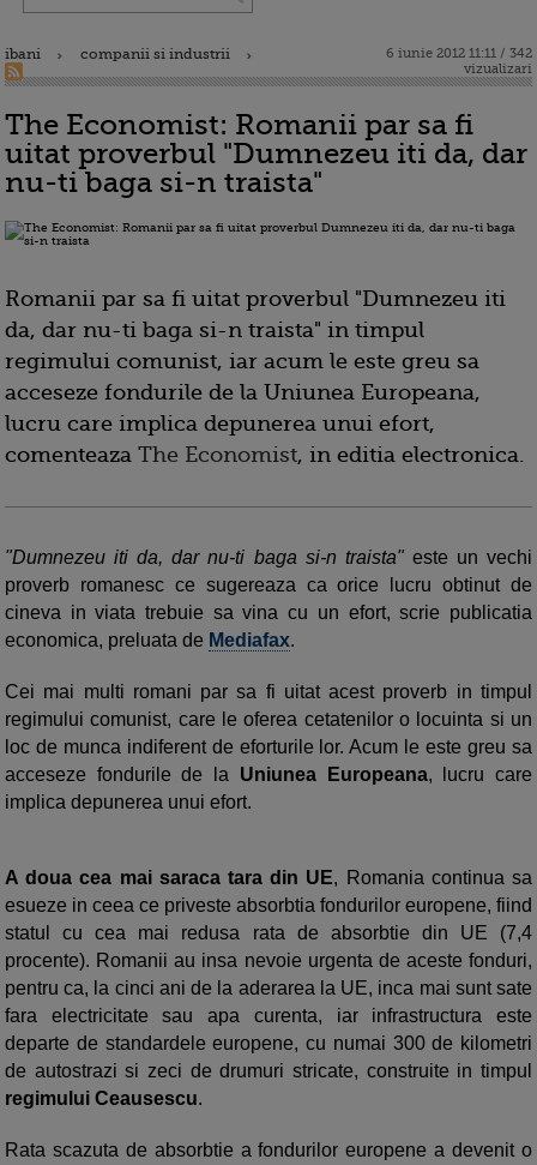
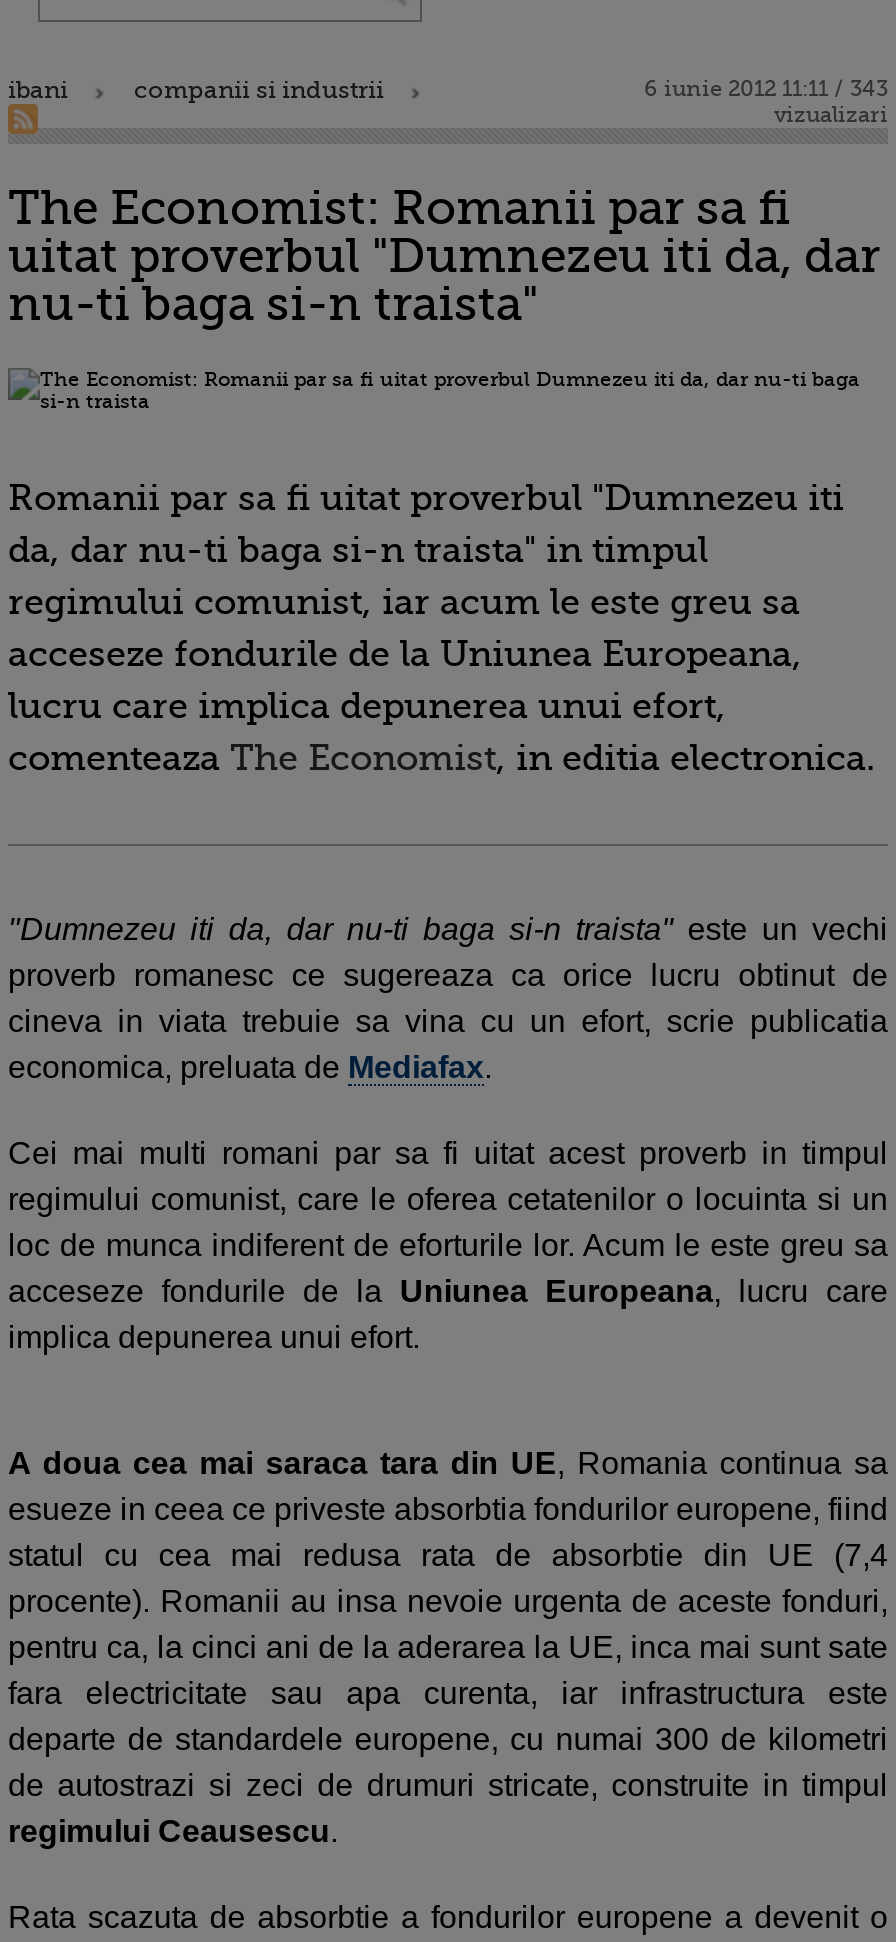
- 6 iunie 2012 11:11 / 342
+ 6 iunie 2012 11:11 / 343
